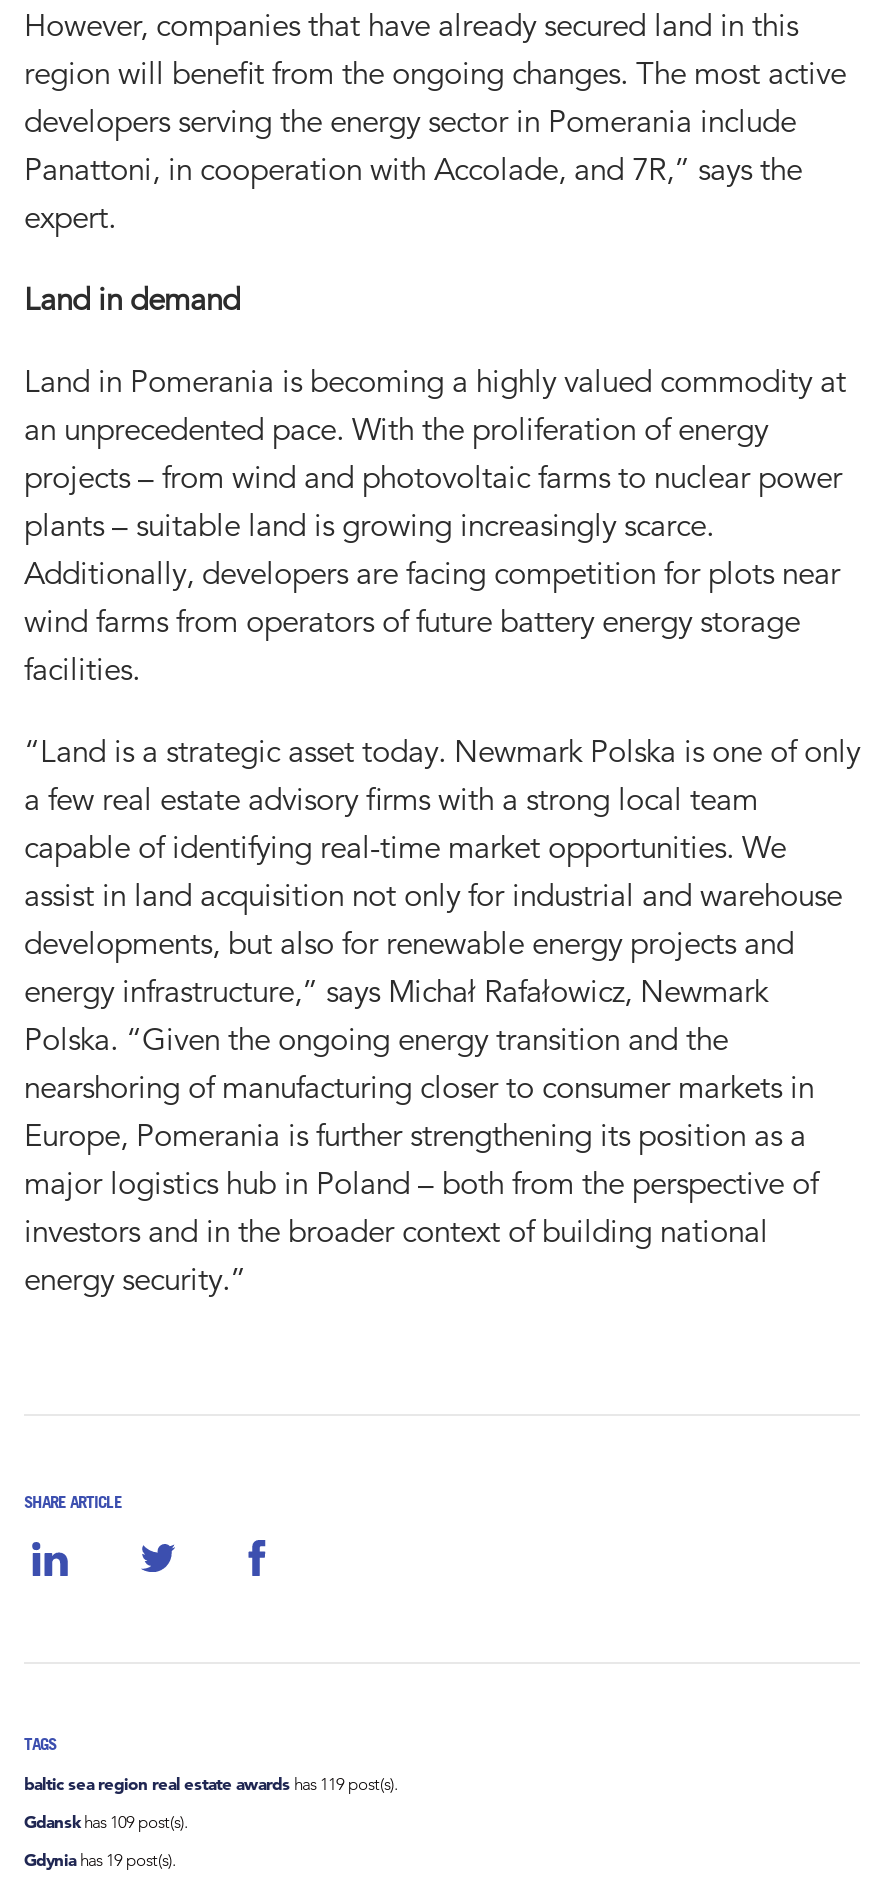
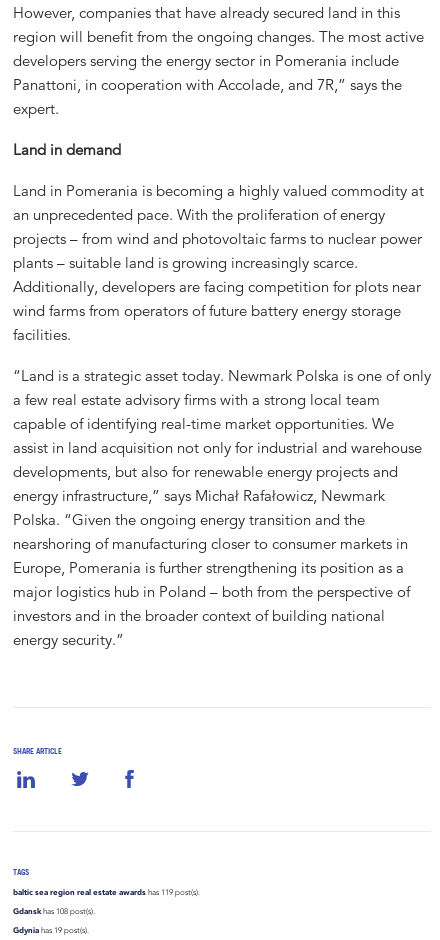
- Gdansk has 109 post(s).
+ Gdansk has 108 post(s).
